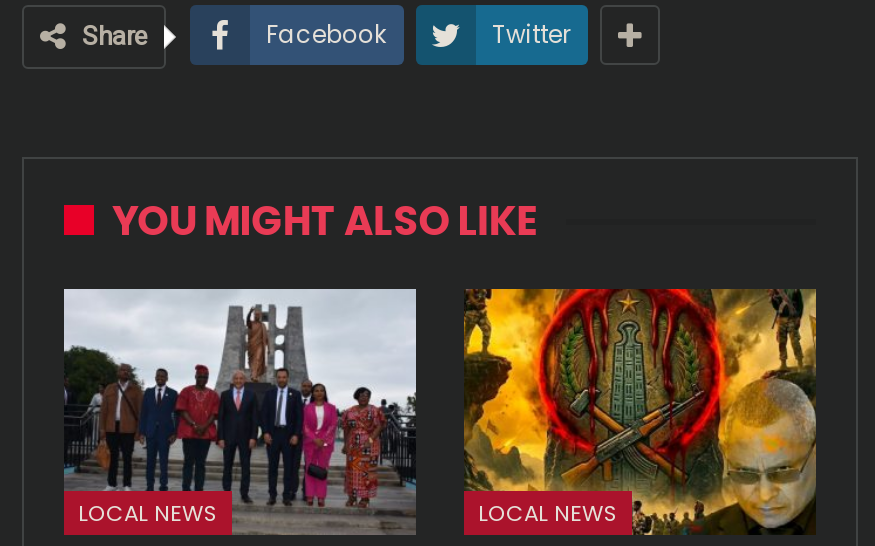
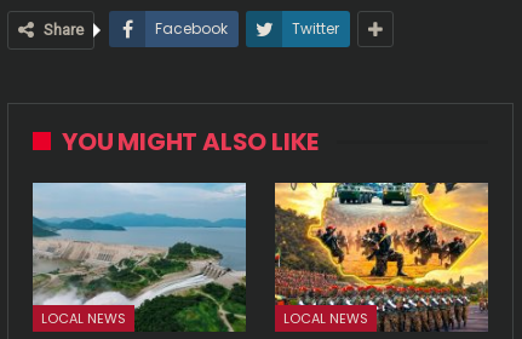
- [image]
+ [image]

- [image]
+ [image]
